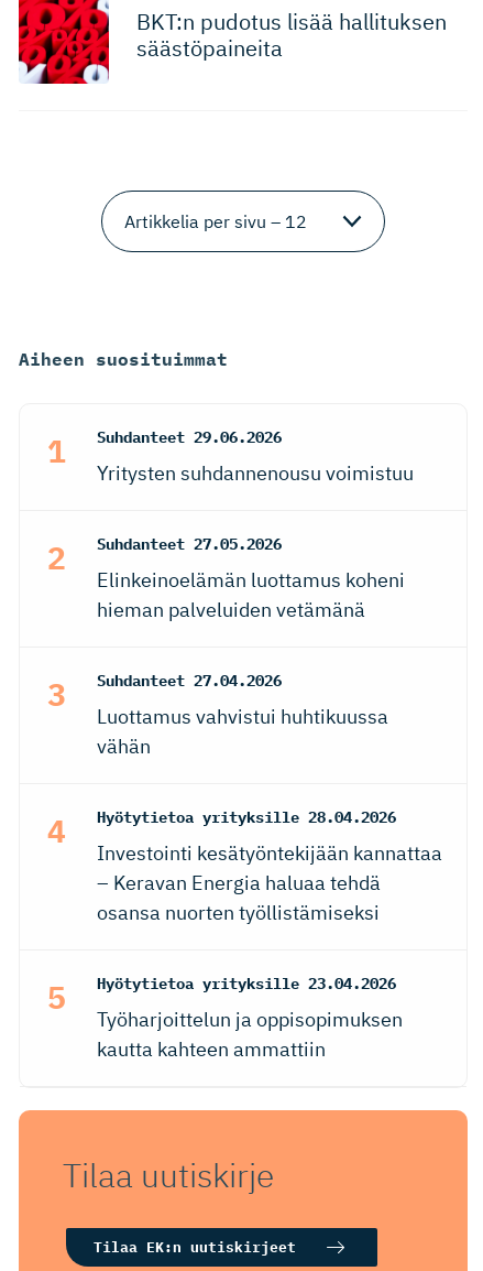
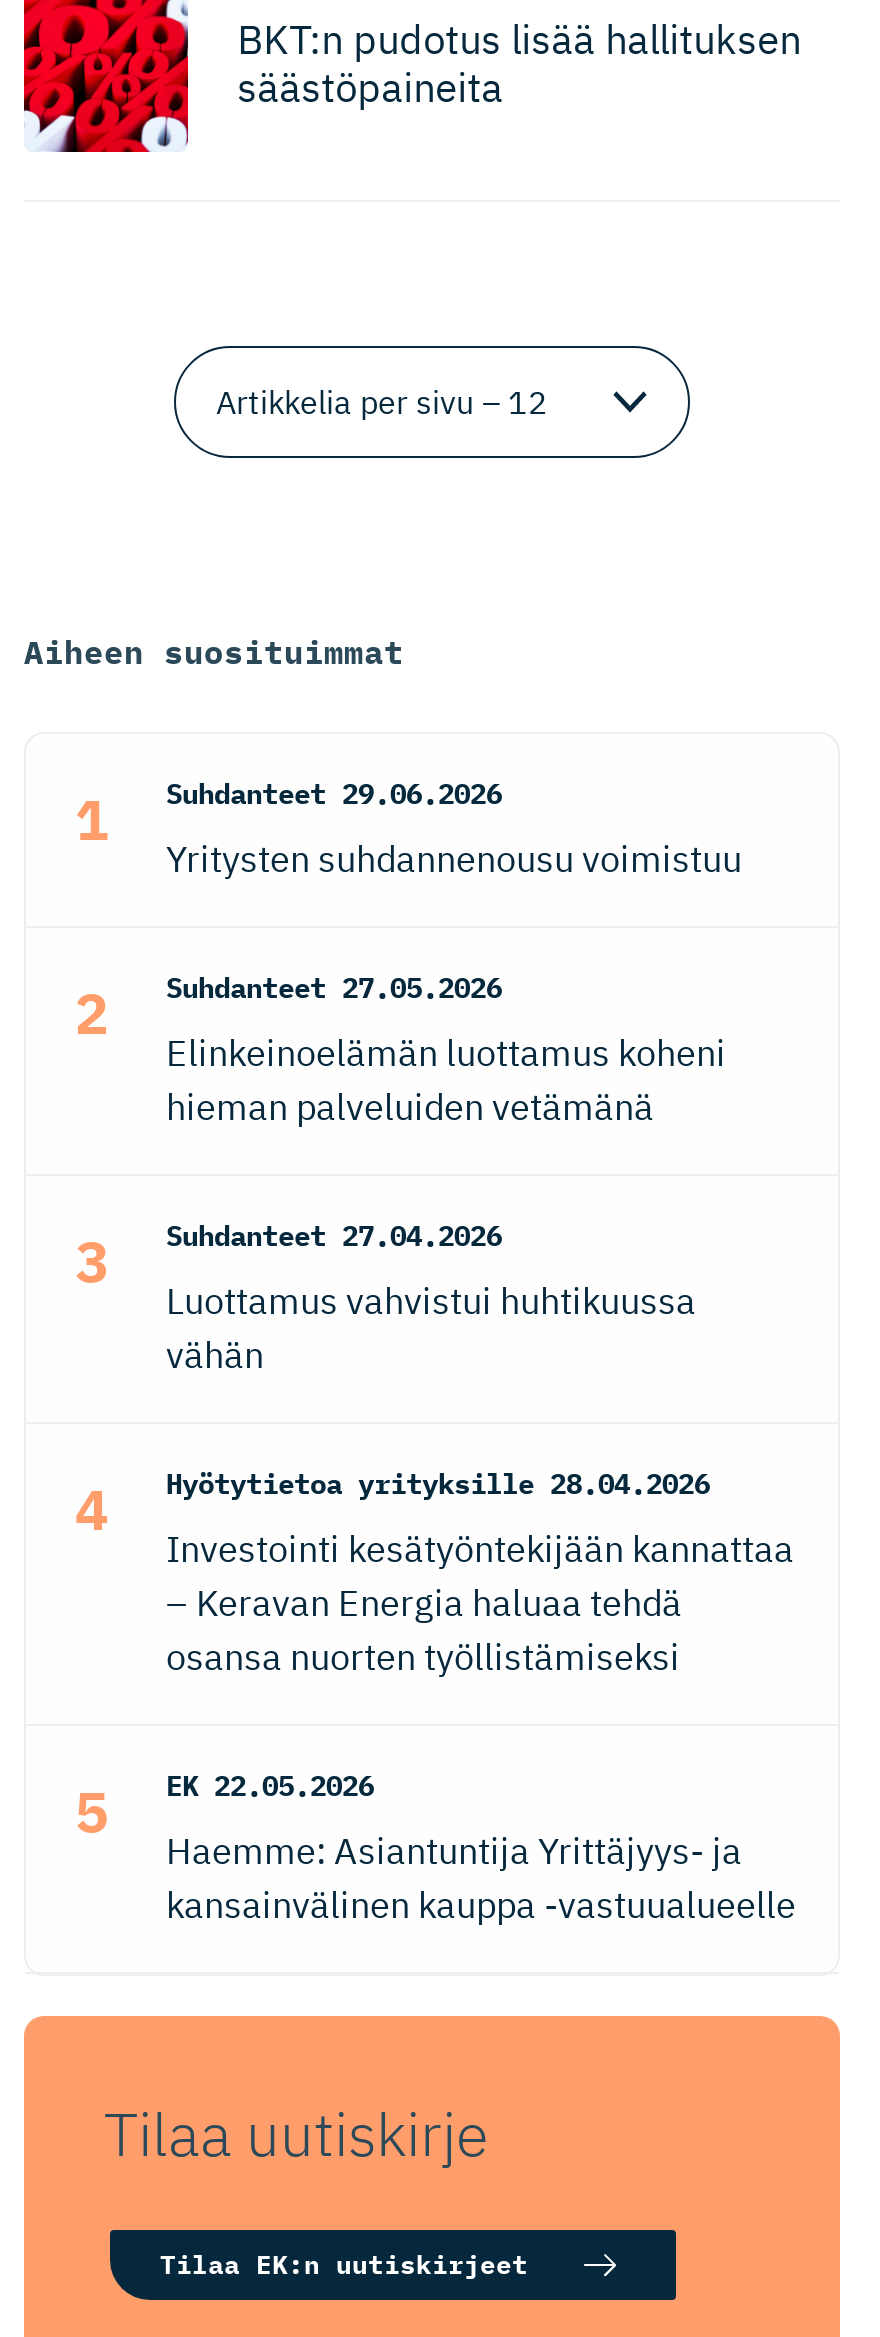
- Hyötytietoa yrityksille 23.04.2026
+ EK 22.05.2026

- Työharjoittelun ja oppisopimuksen
- kautta kahteen ammattiin
+ Haemme: Asiantuntija Yrittäjyys- ja
+ kansainvälinen kauppa -vastuualueelle
